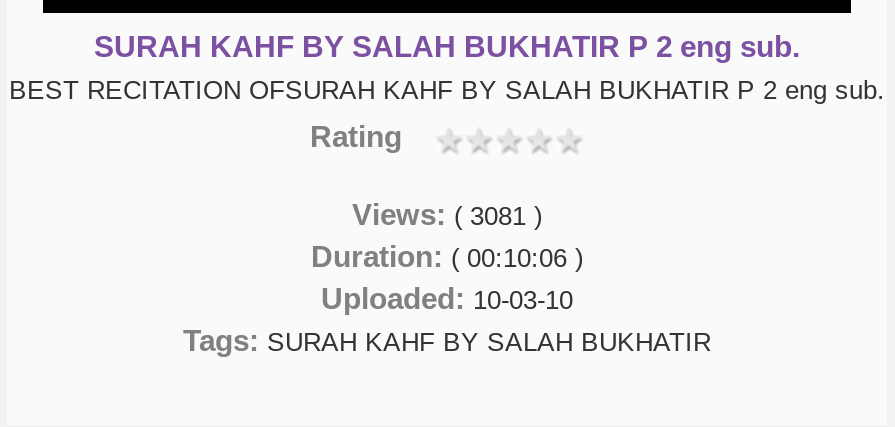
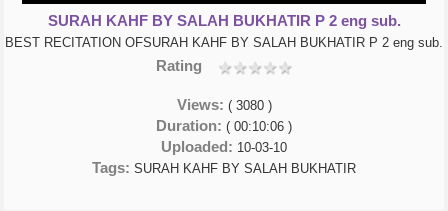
- Views: ( 3081 )
+ Views: ( 3080 )
